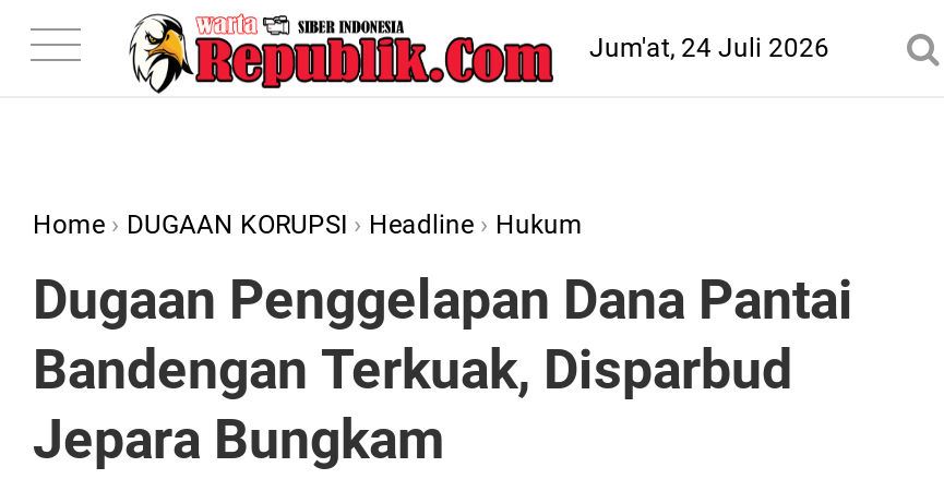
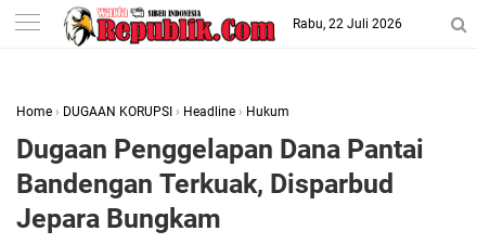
- Jum'at, 24 Juli 2026
+ Rabu, 22 Juli 2026
